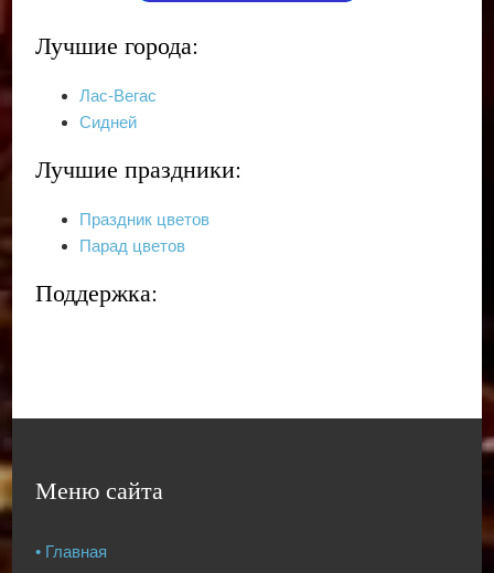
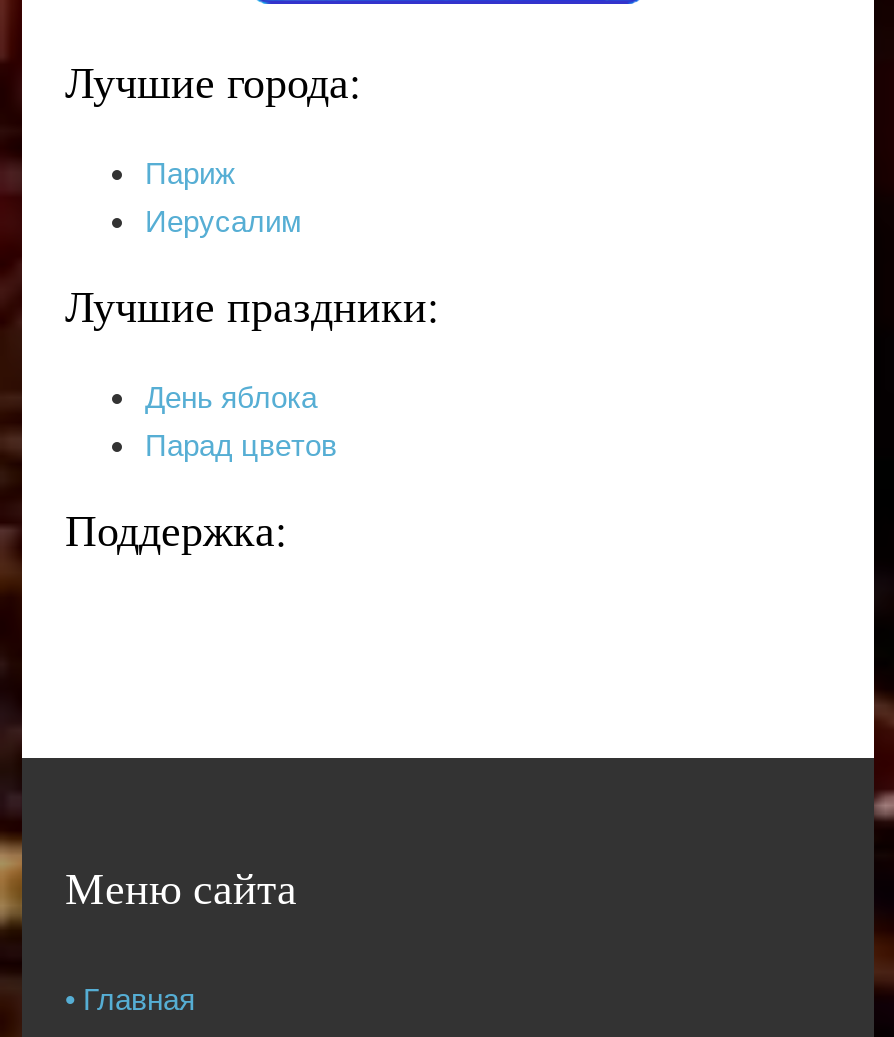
- Лас-Вегас
- Сидней
+ Париж
+ Иерусалим

- Праздник цветов
+ День яблока
